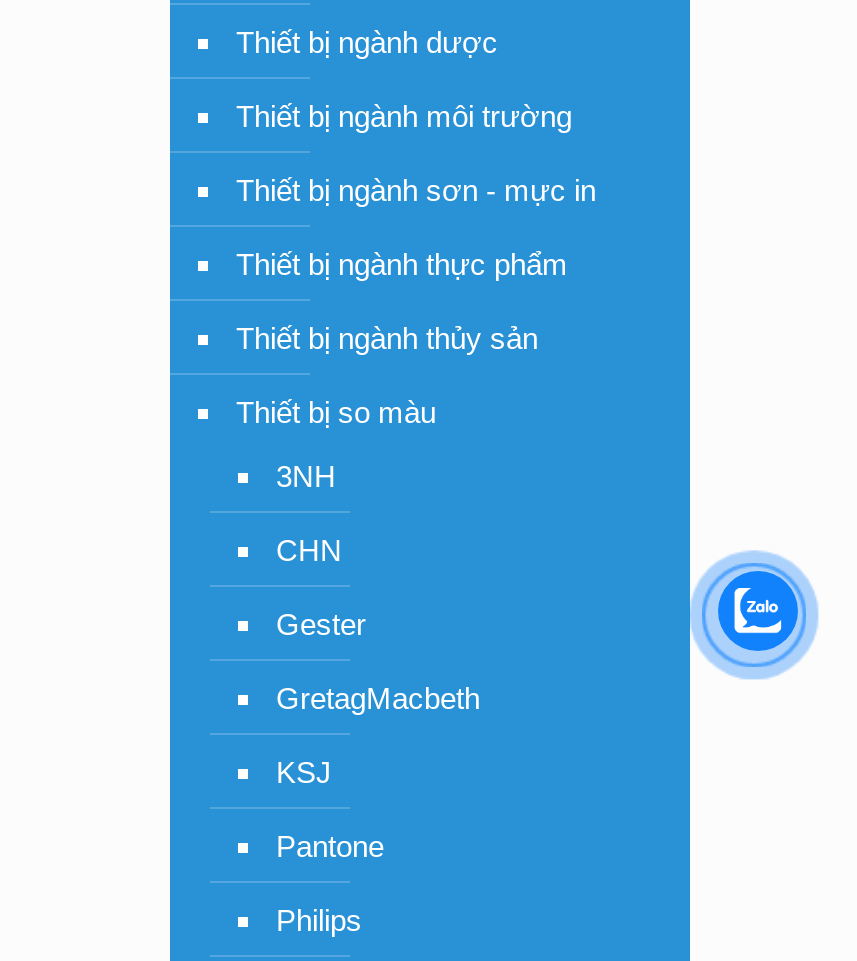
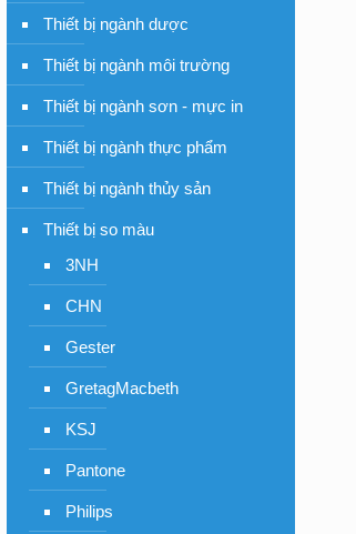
- [image]
